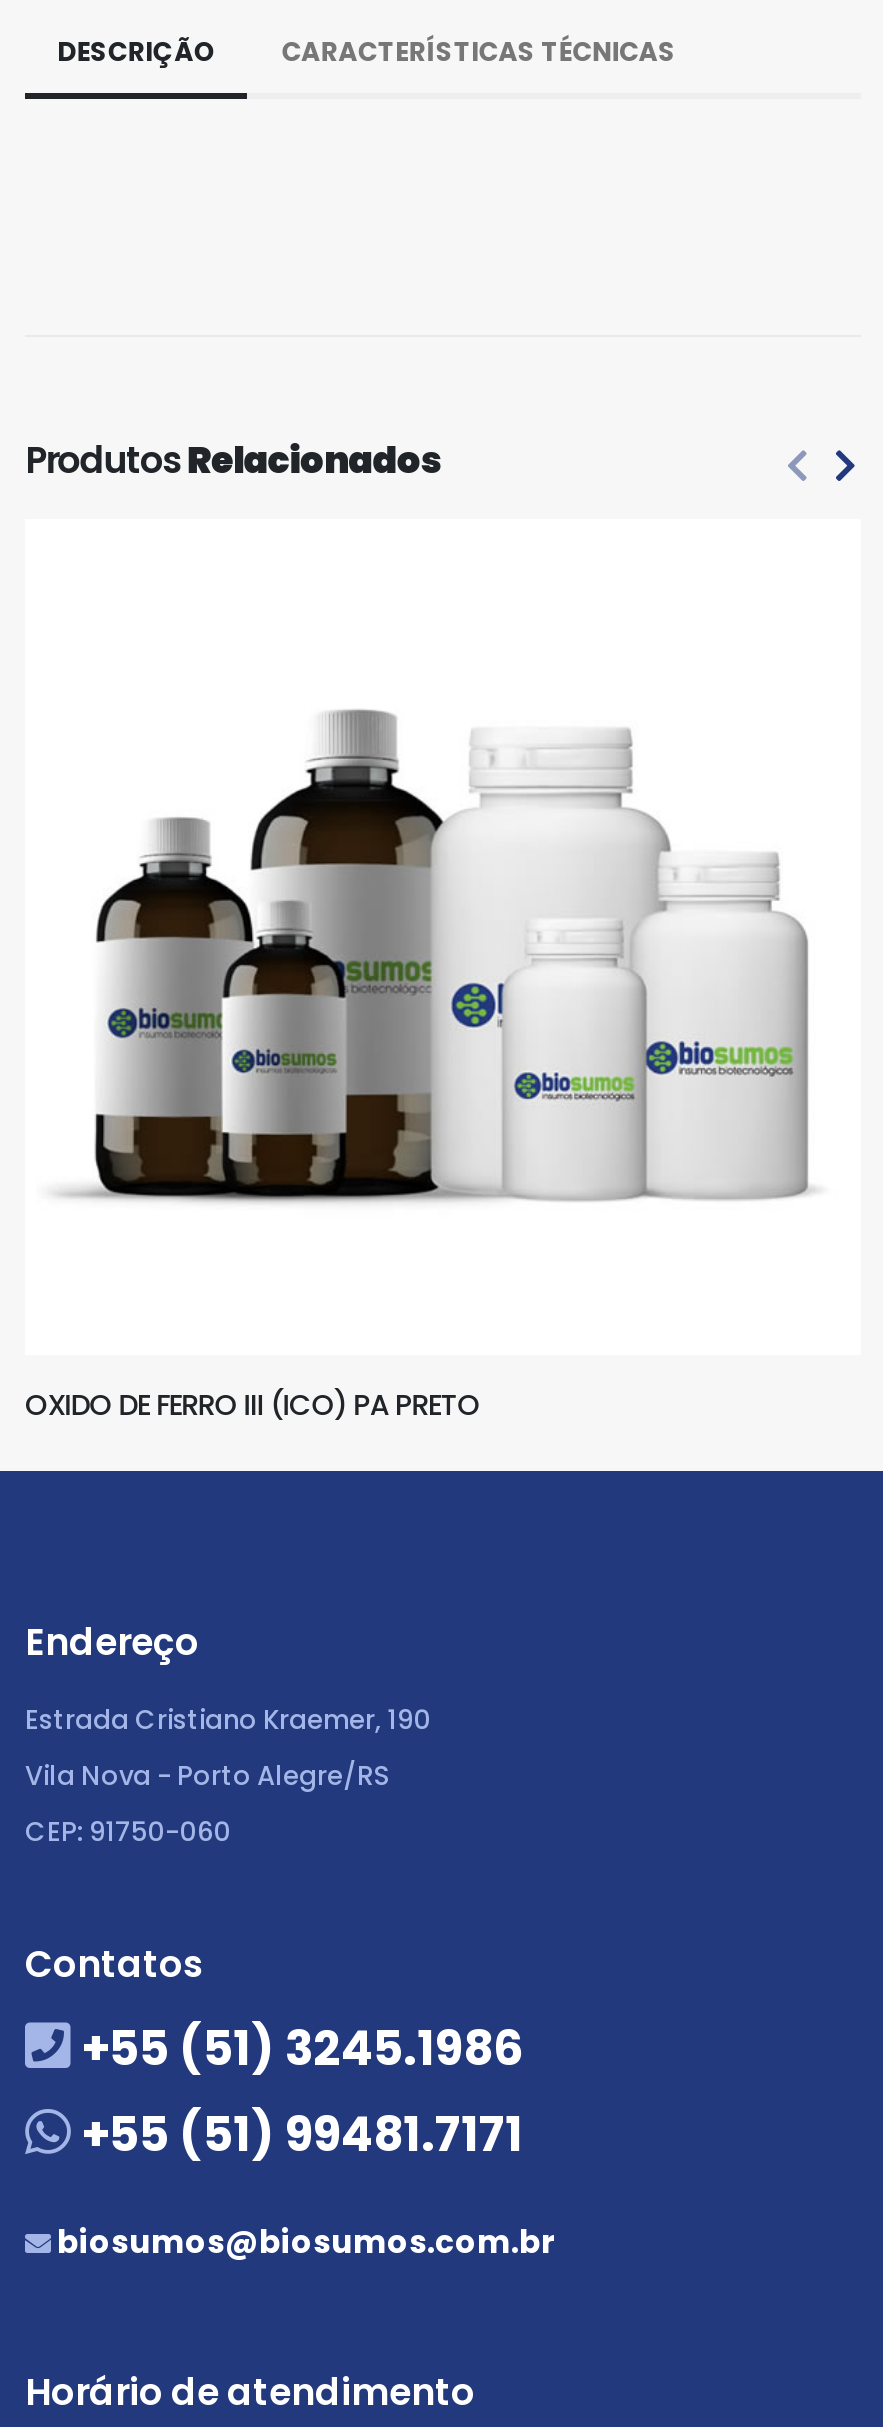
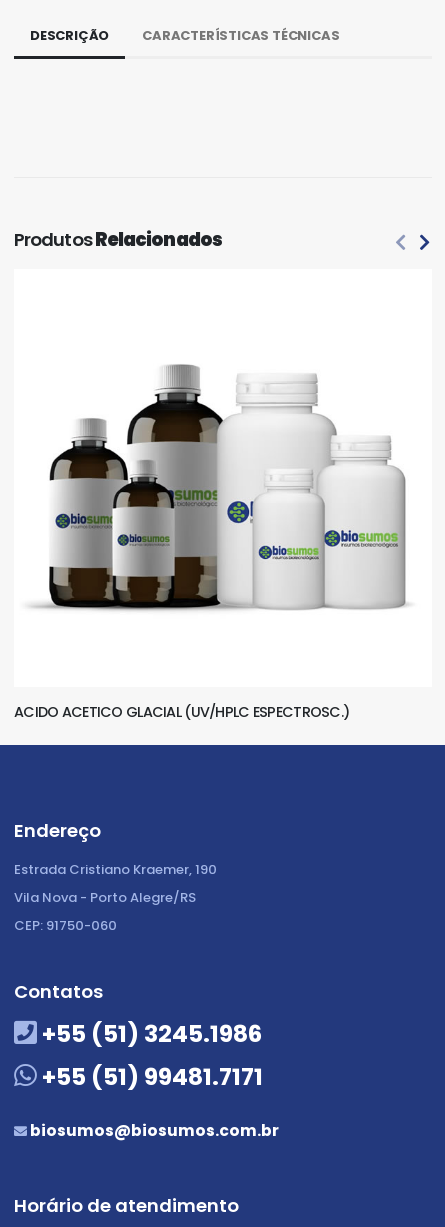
- OXIDO DE FERRO III (ICO) PA PRETO
+ ACIDO ACETICO GLACIAL (UV/HPLC ESPECTROSC.)
